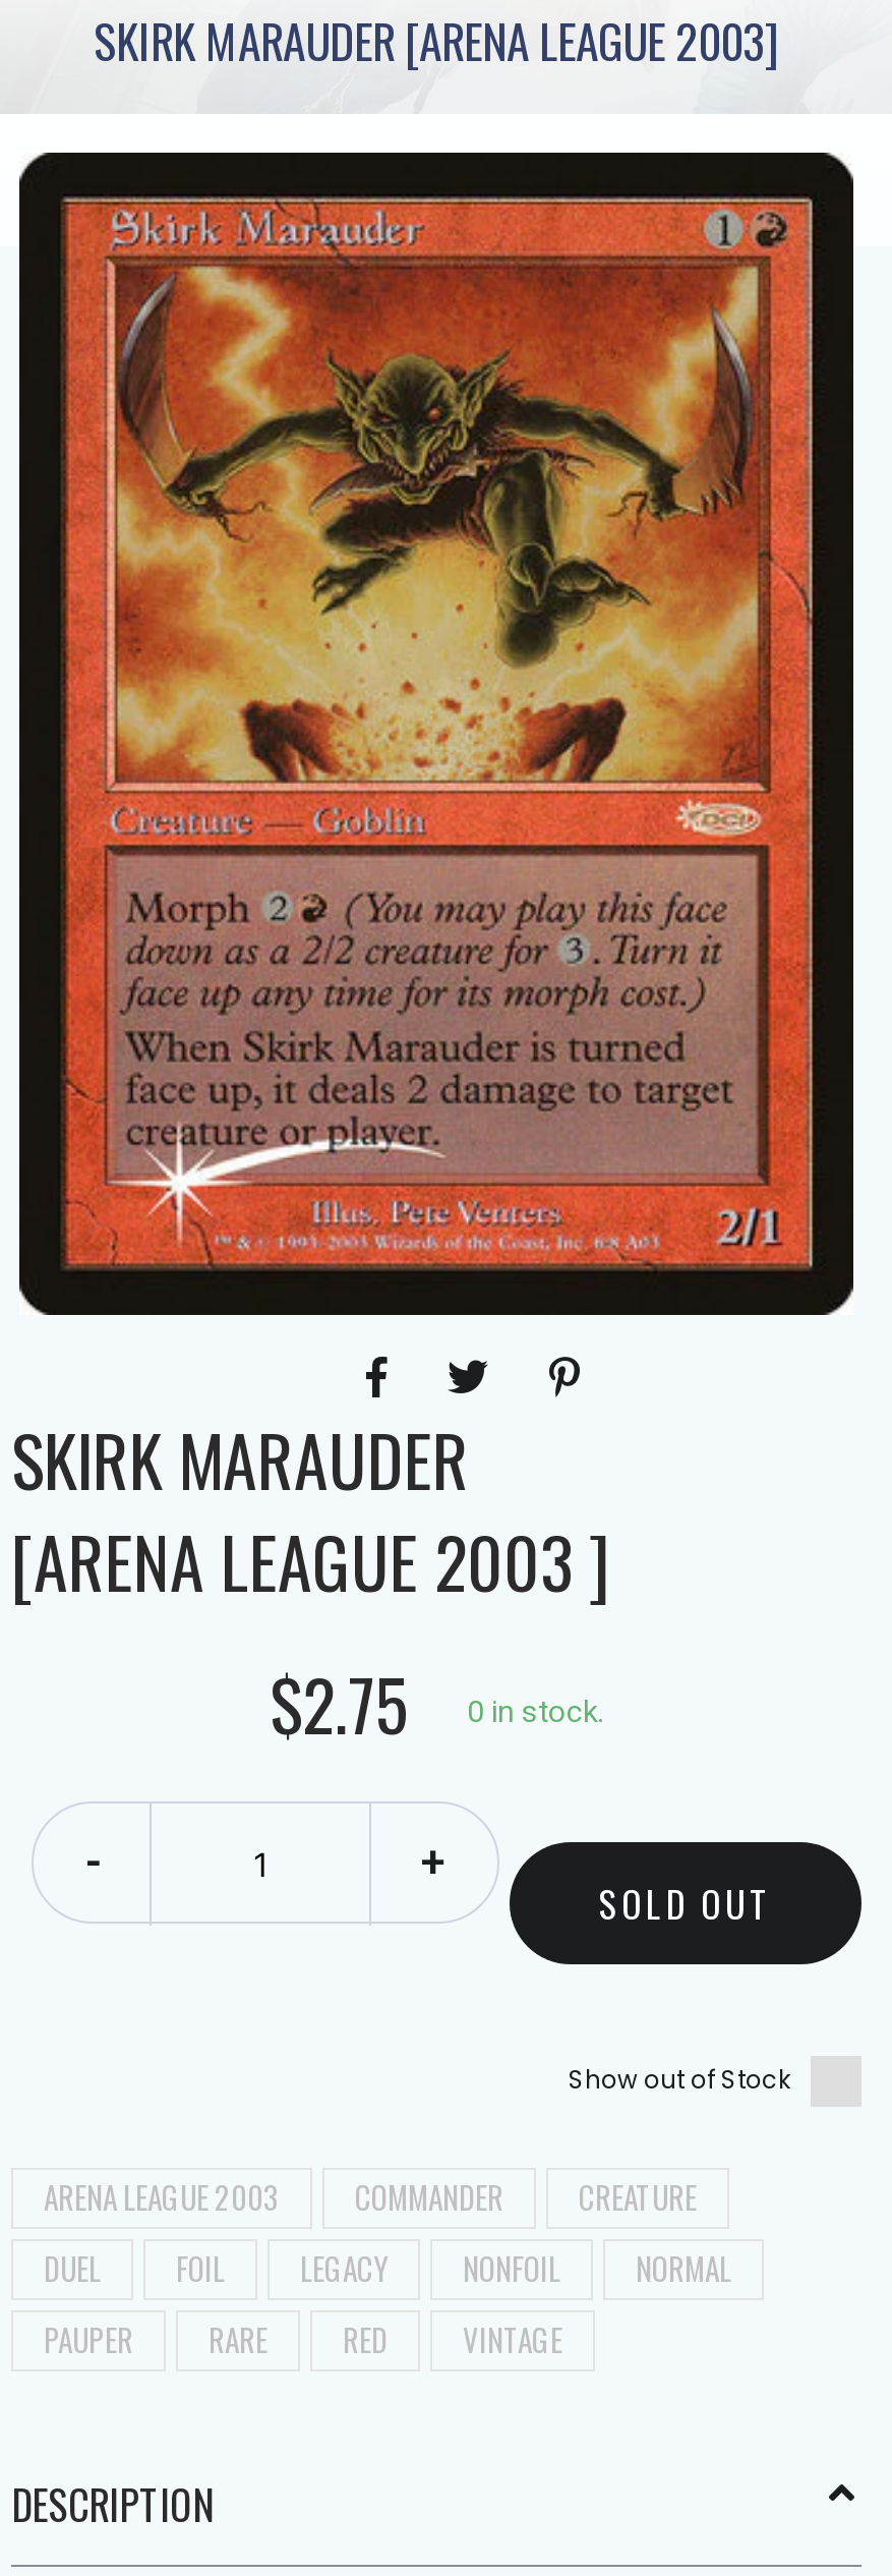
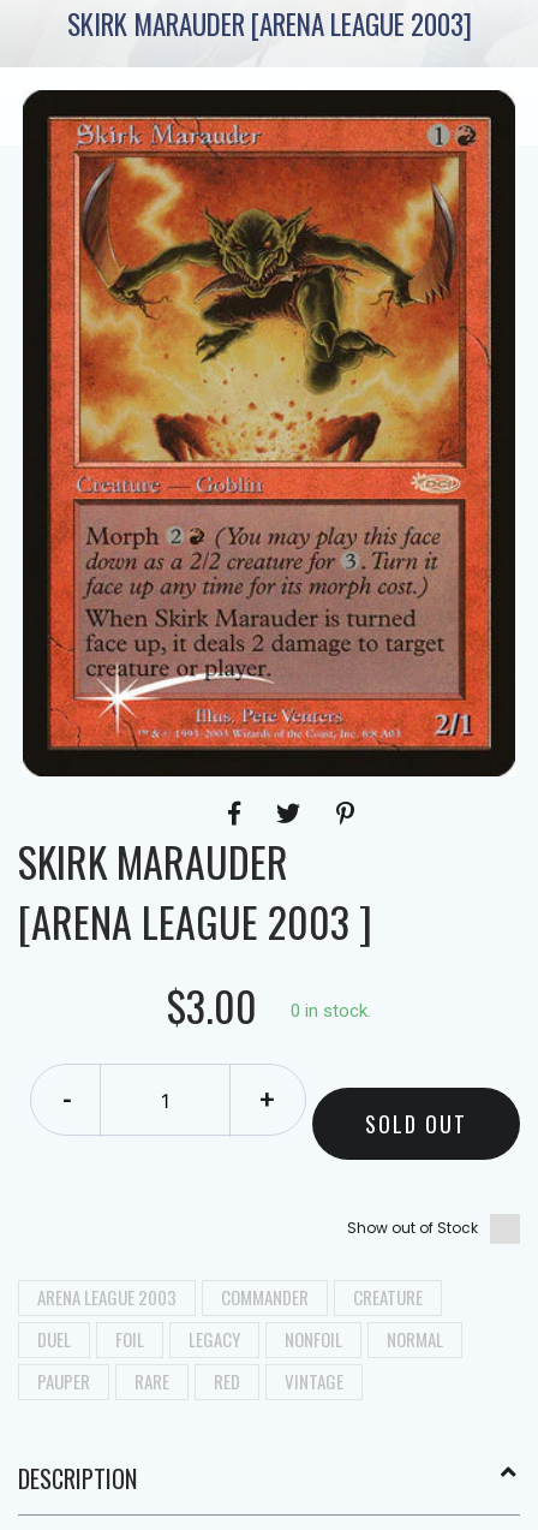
- $2.75 0 in stock.
+ $3.00 0 in stock.
